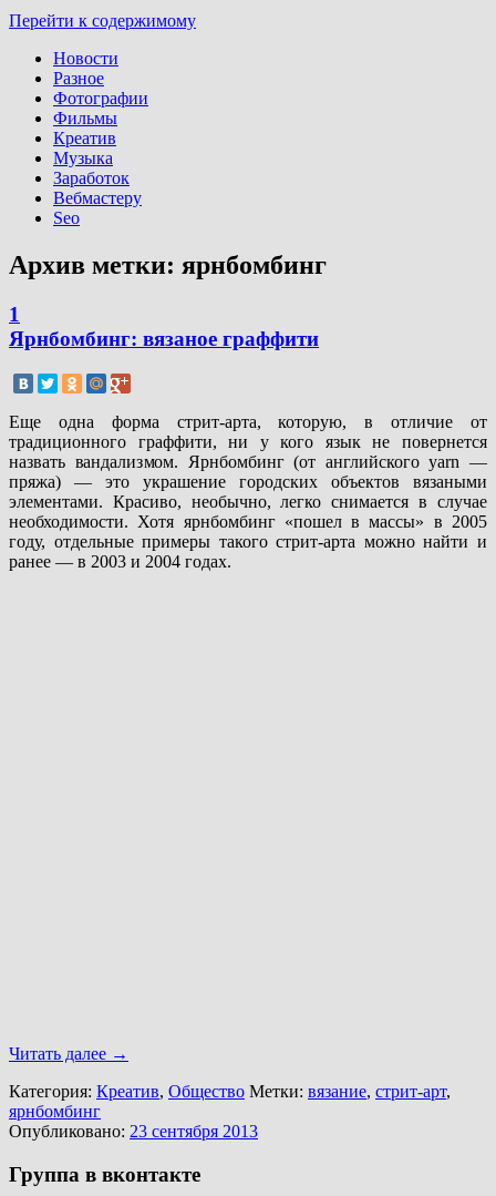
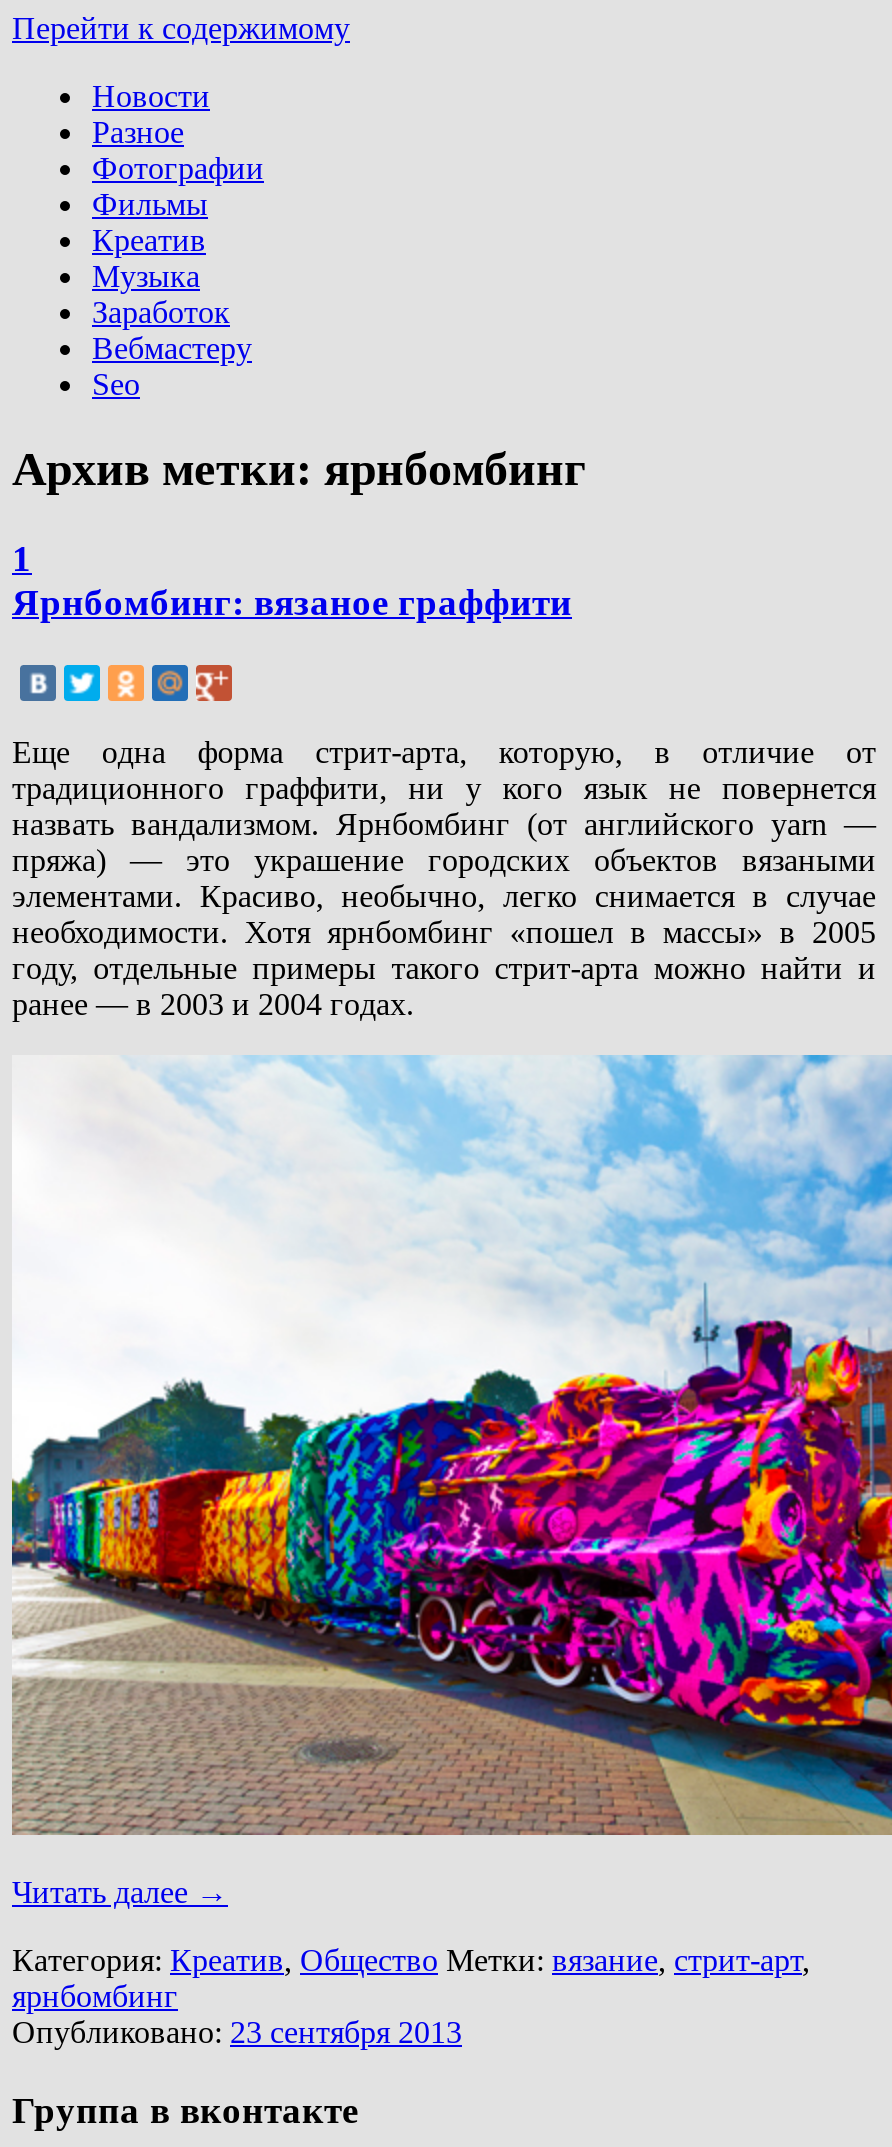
+ [image]
